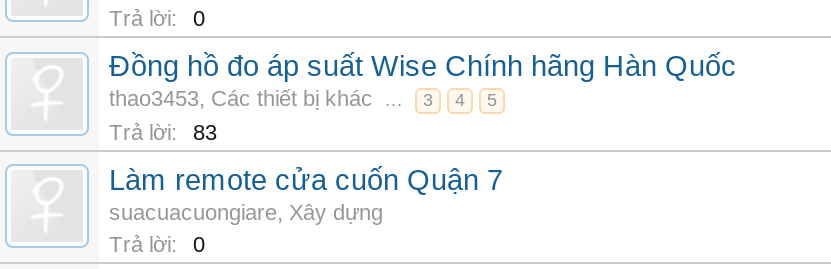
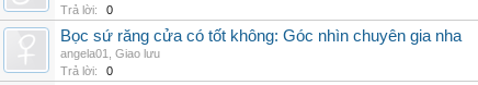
- Đồng hồ đo áp suất Wise Chính hãng Hàn Quốc
- thao3453, Các thiết bị khác ...
- 3
- 4
- 5
- Trả lời:
- 83
- Làm remote cửa cuốn Quận 7
- suacuacuongiare, Xây dựng
+ Bọc sứ răng cửa có tốt không: Góc nhìn chuyên gia nha
+ angela01, Giao lưu
